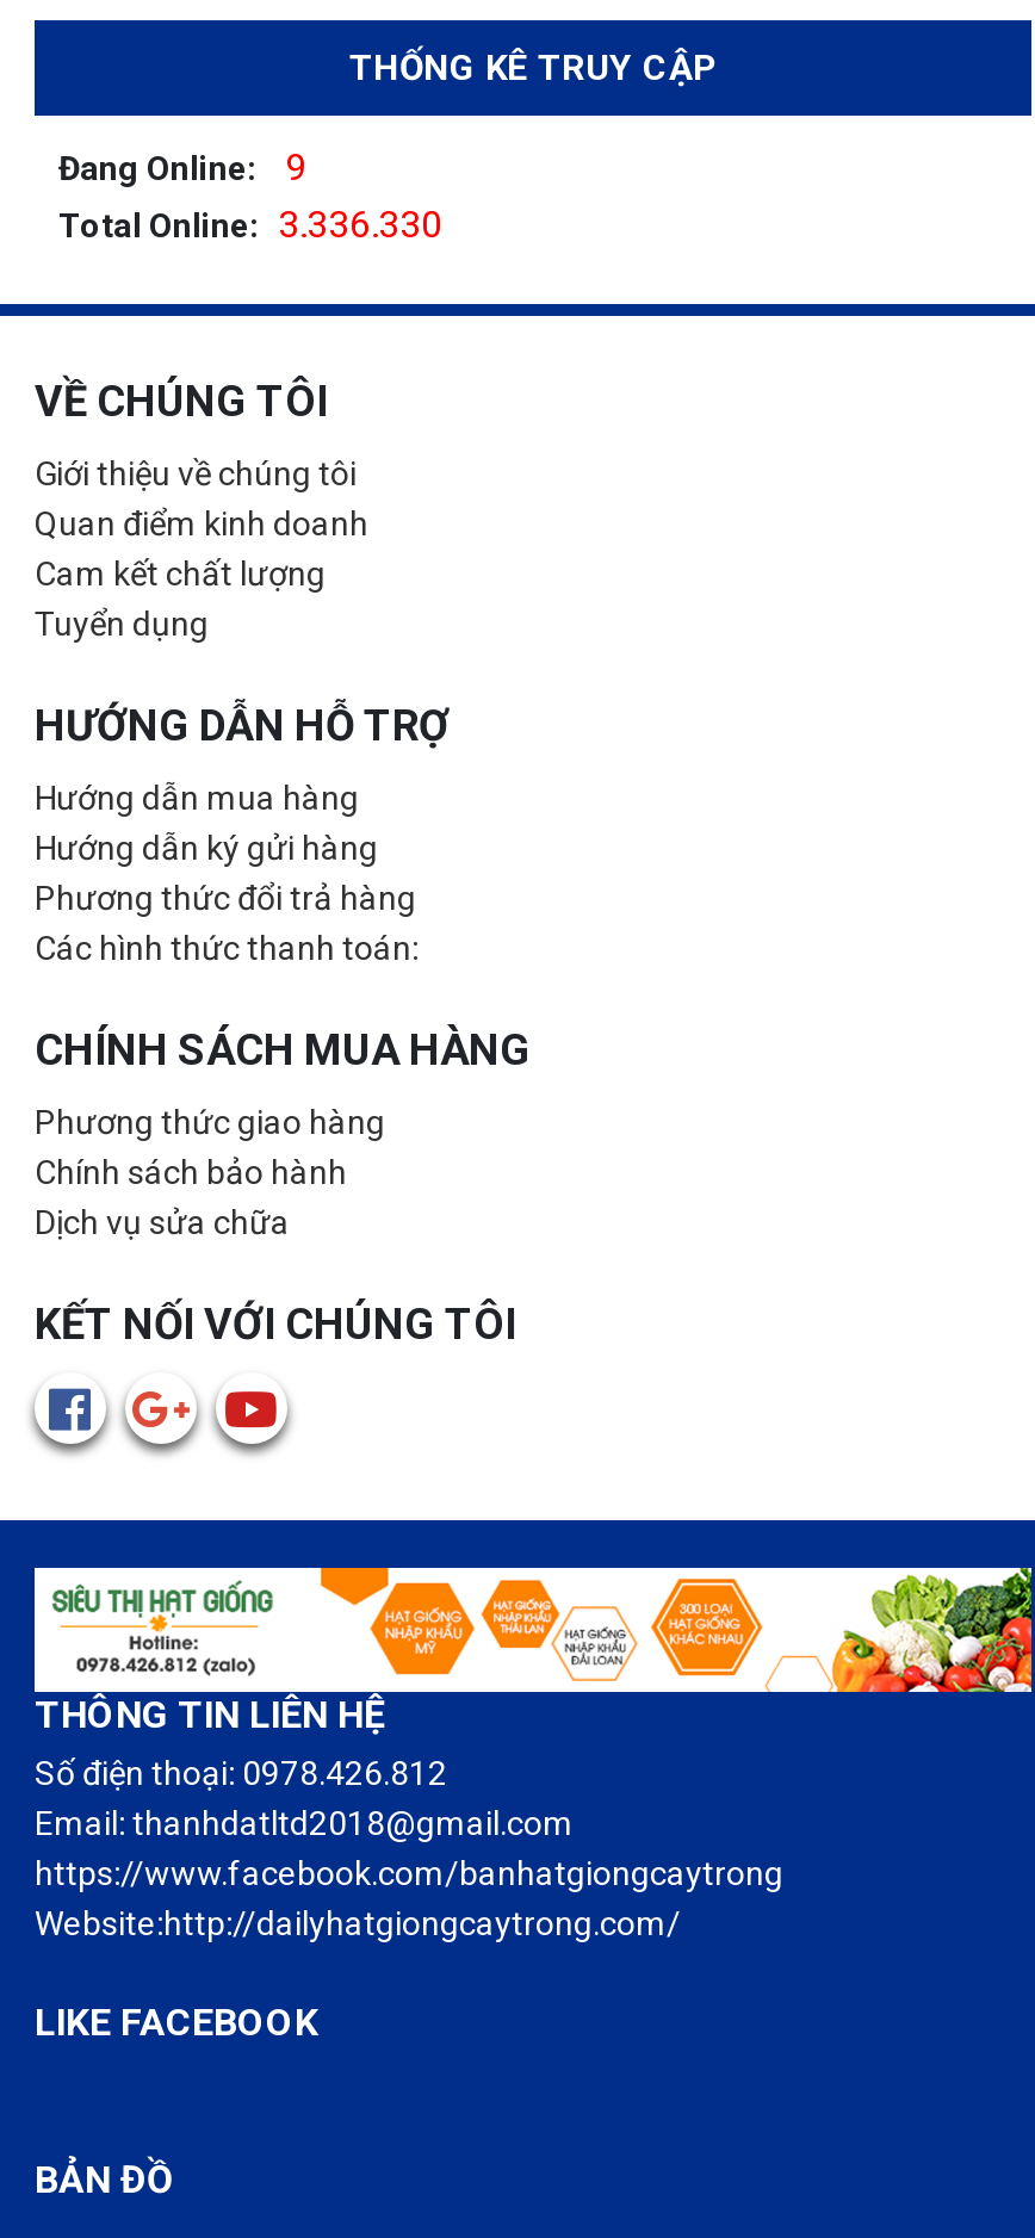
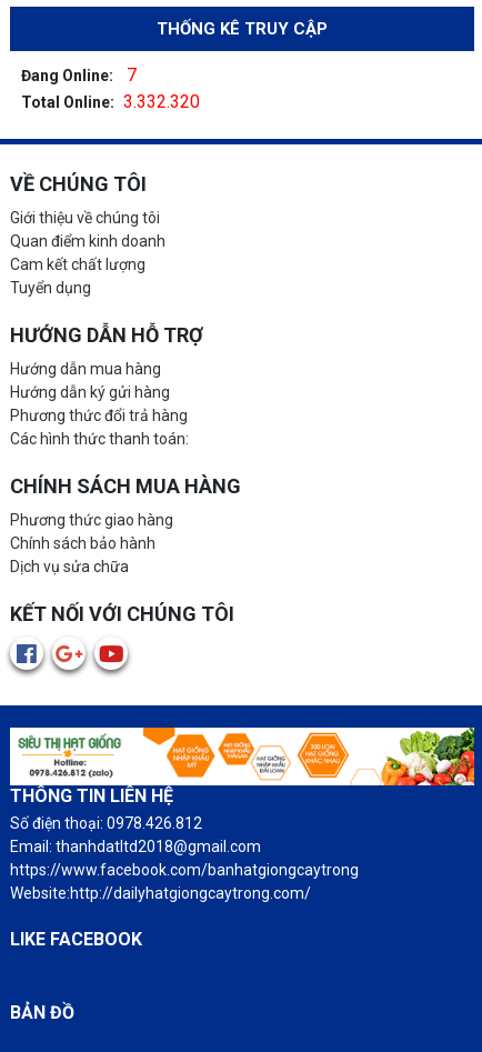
- Đang Online: 9
+ Đang Online: 7

- Total Online: 3.336.330
+ Total Online: 3.332.320
